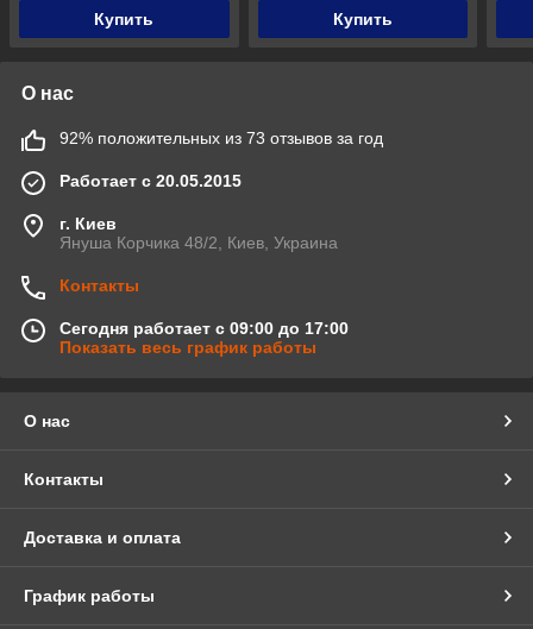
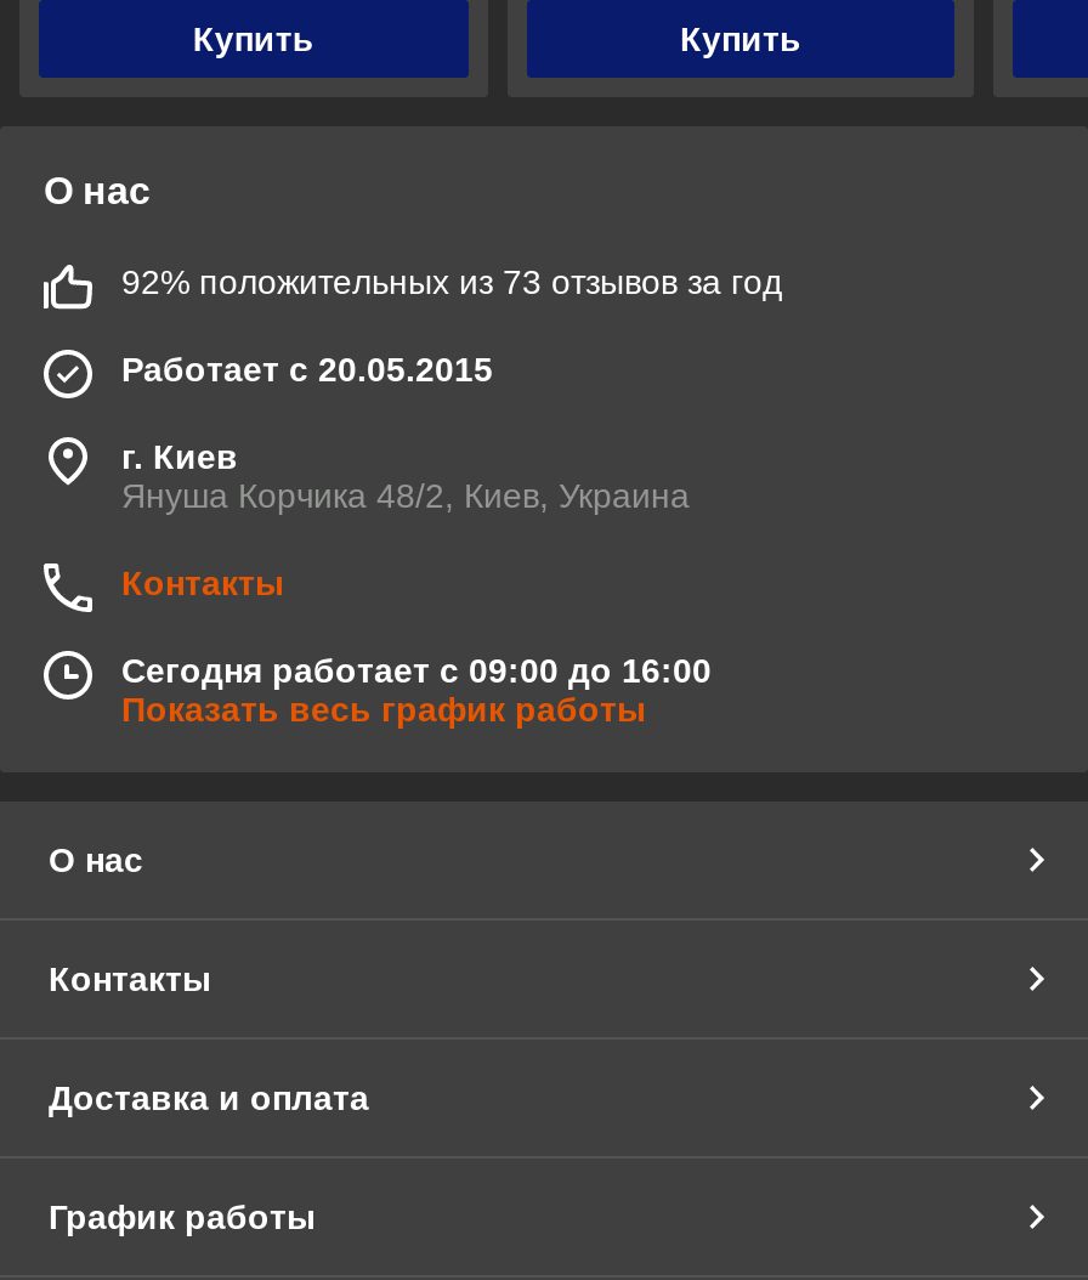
- Сегодня работает с 09:00 до 17:00
+ Сегодня работает с 09:00 до 16:00
